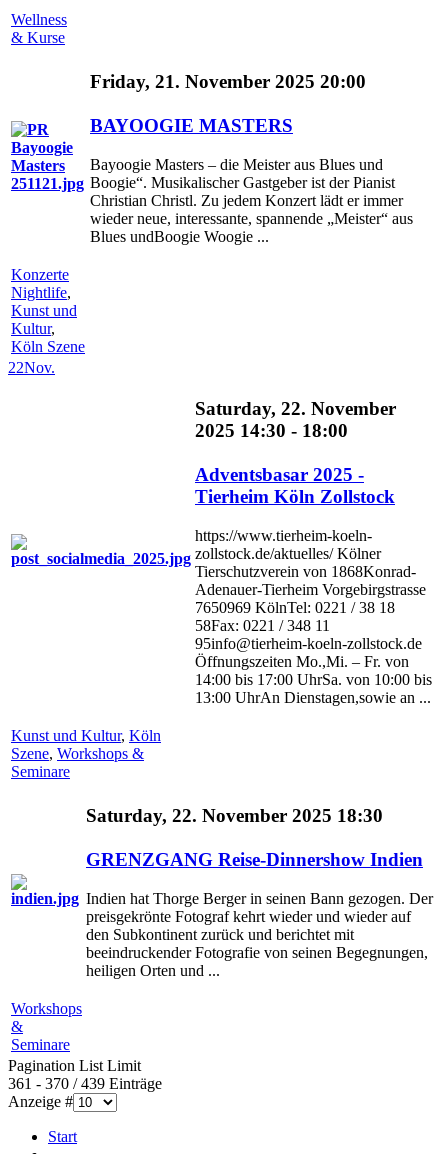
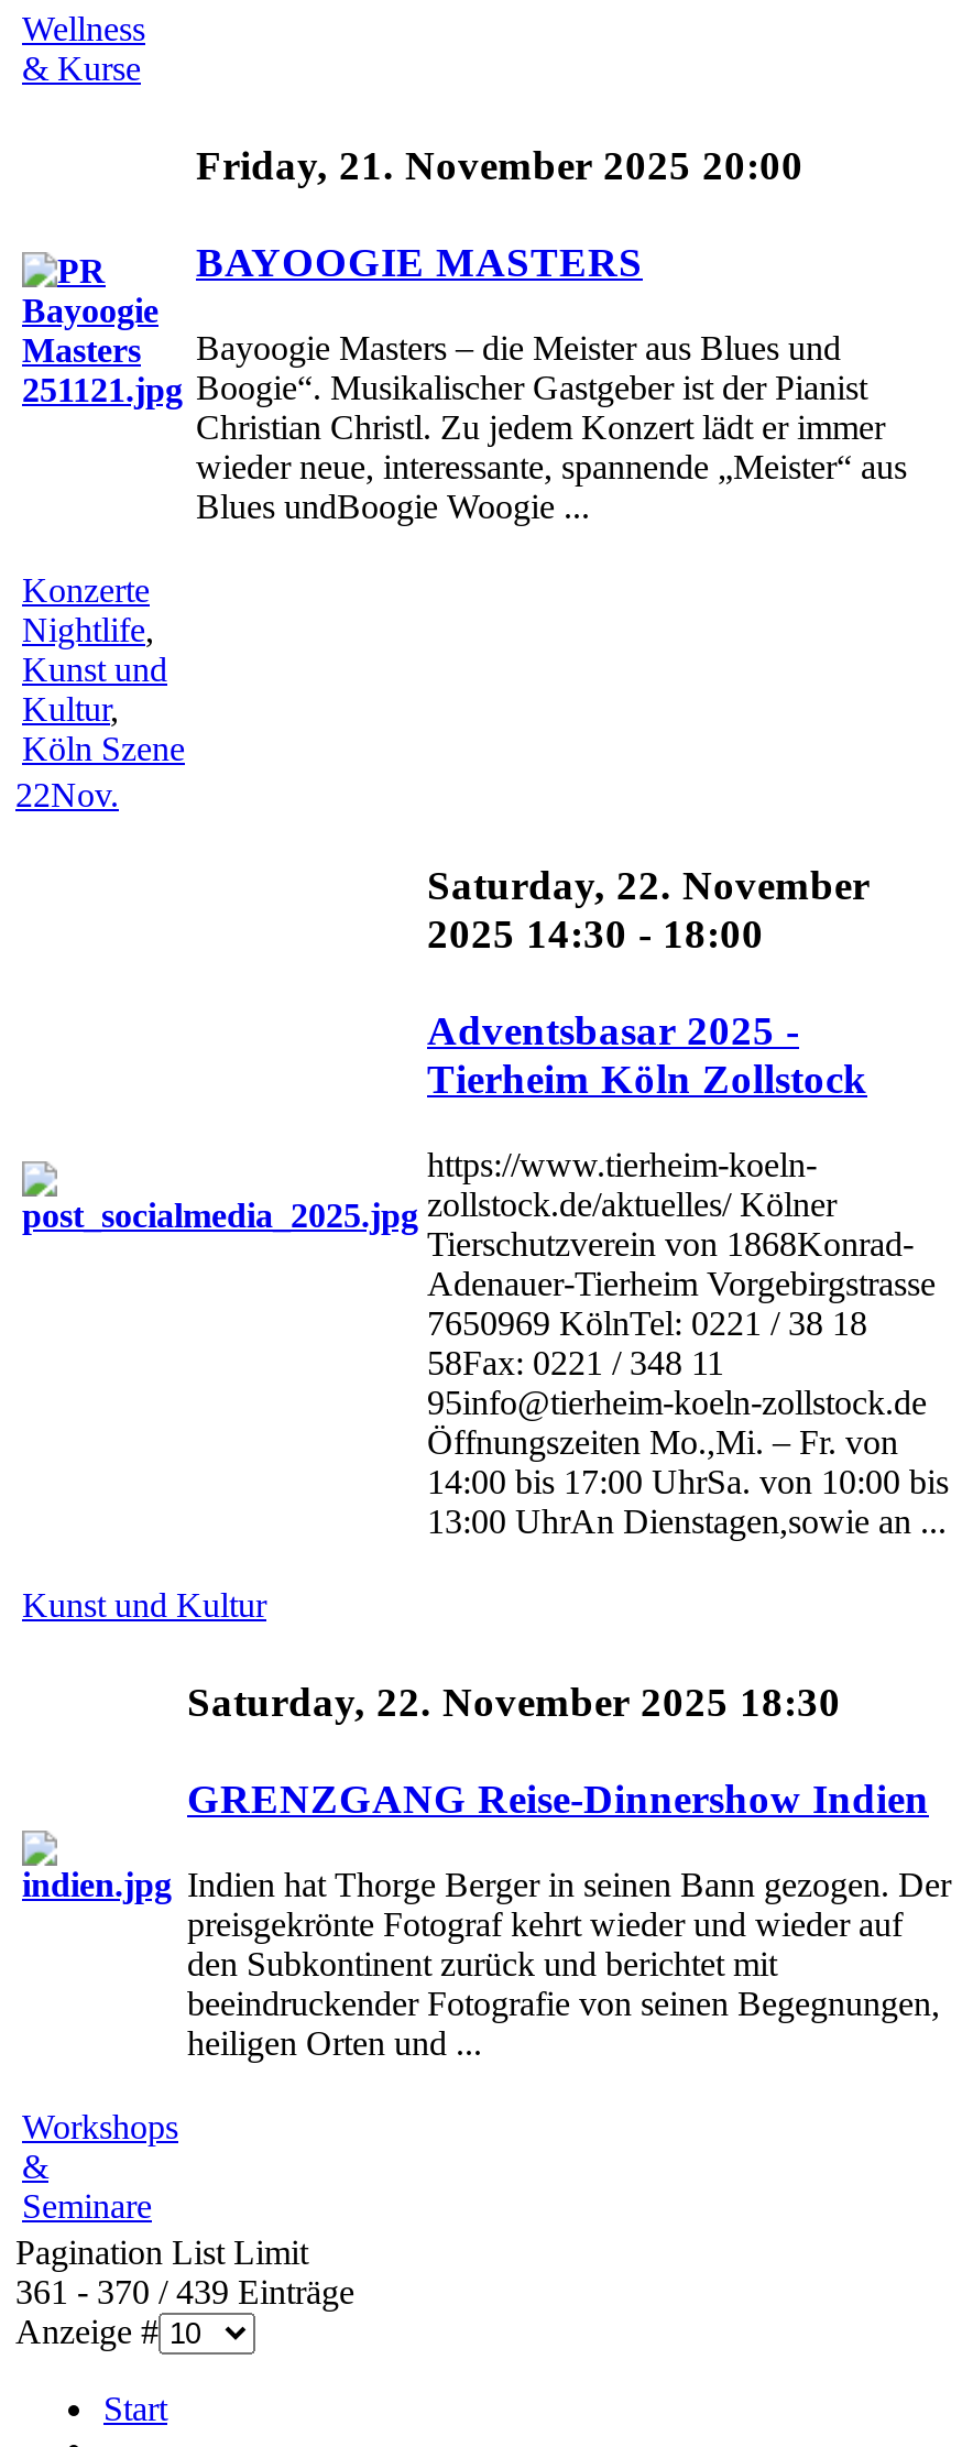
- Kunst und Kultur, Köln
- Szene, Workshops &
- Seminare
+ Kunst und Kultur
